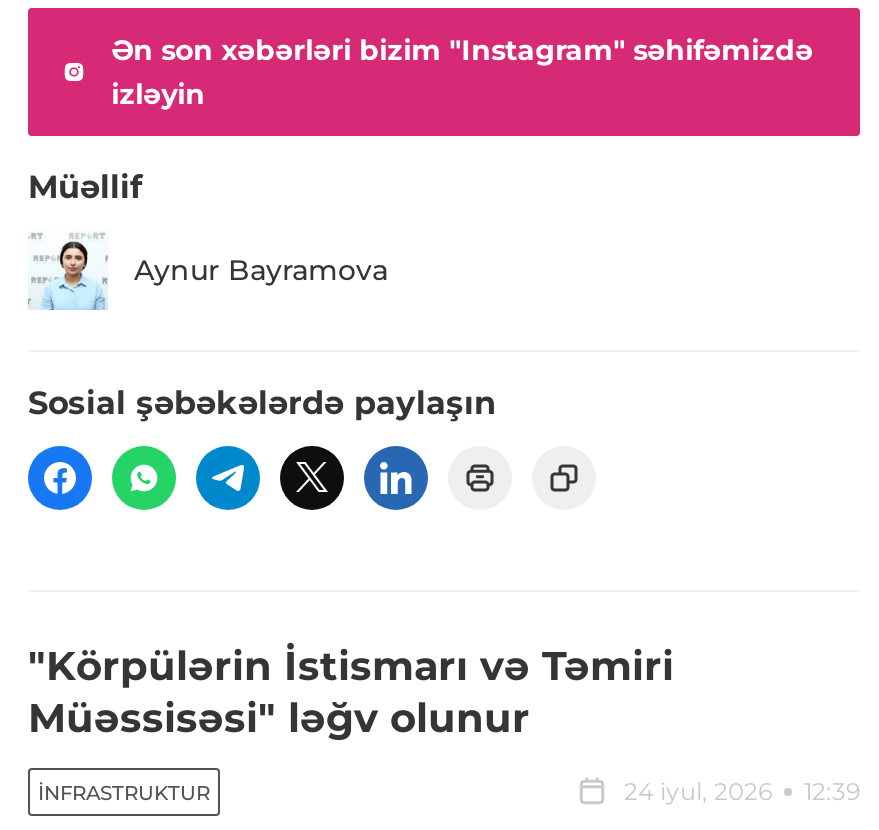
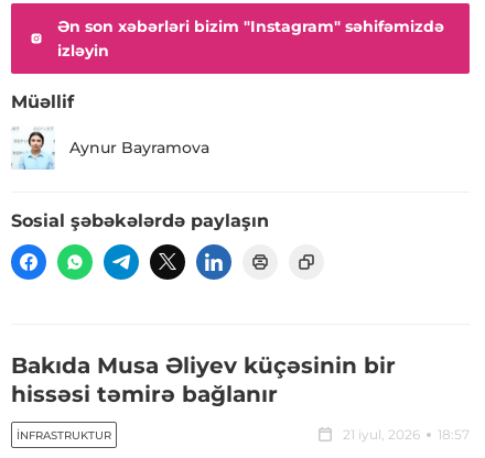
- "Körpülərin İstismarı və Təmiri
- Müəssisəsi" ləğv olunur
+ Bakıda Musa Əliyev küçəsinin bir
+ hissəsi təmirə bağlanır

- 24 iyul, 2026
- 12:39
+ 21 iyul, 2026
+ 18:57
